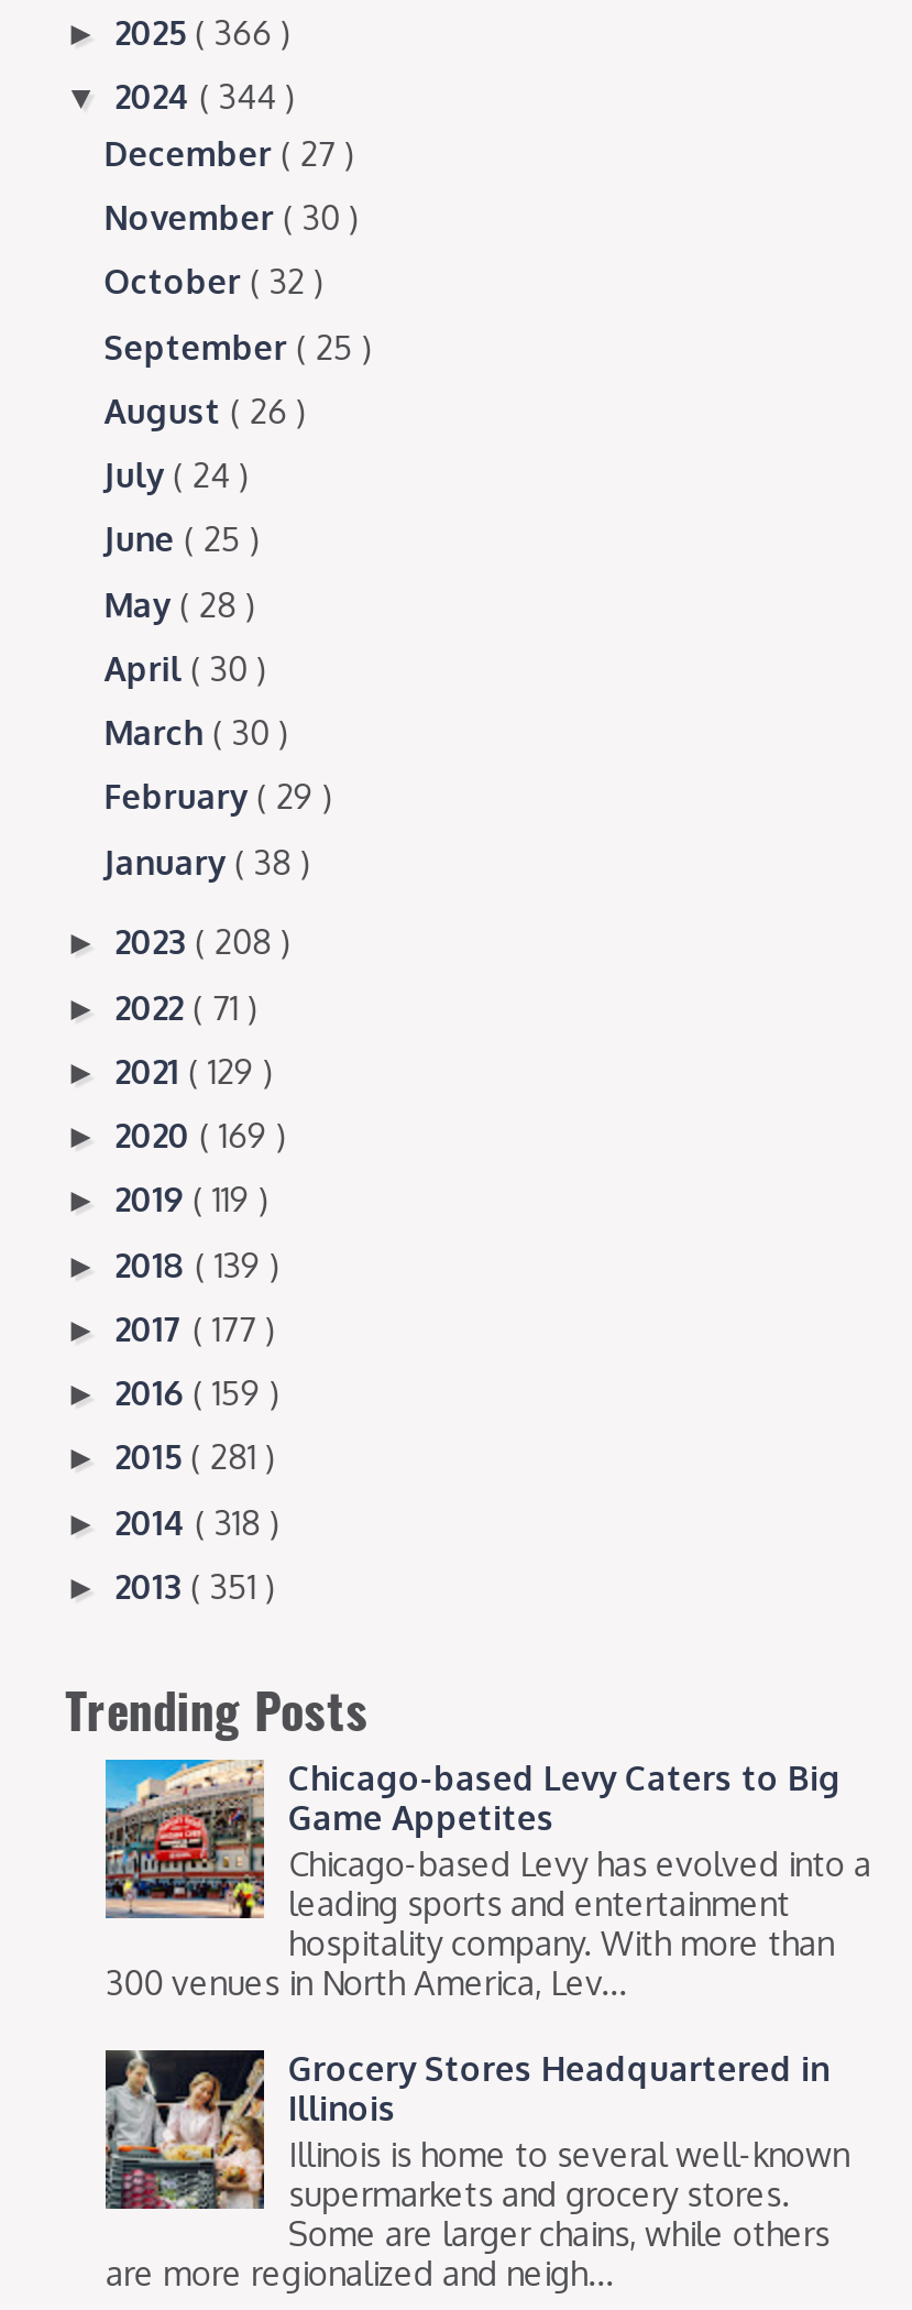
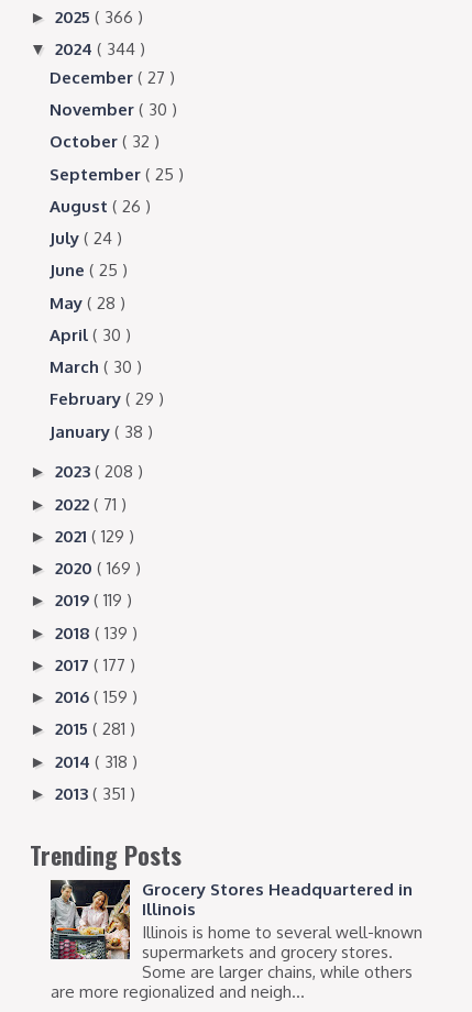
- [image]
- Chicago-based Levy Caters to Big
- Game Appetites
- Chicago-based Levy has evolved into a
- leading sports and entertainment
- hospitality company. With more than
- 300 venues in North America, Lev...
